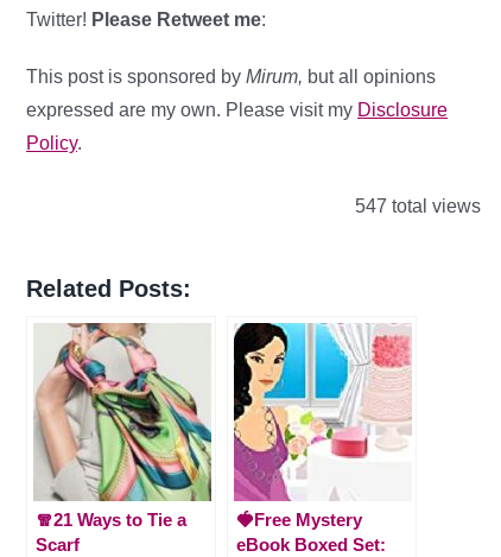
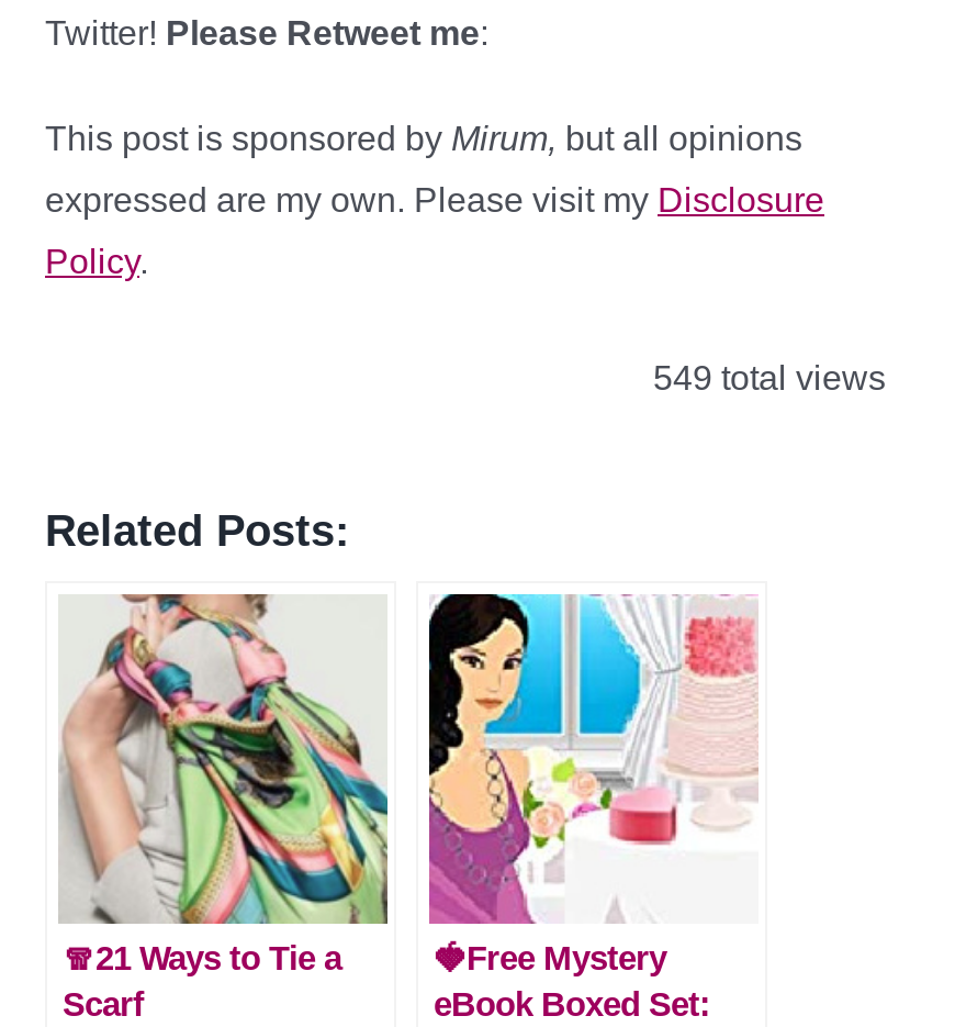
- 547 total views
+ 549 total views
